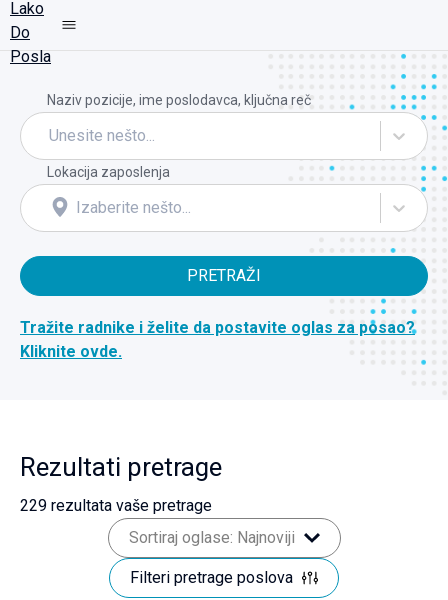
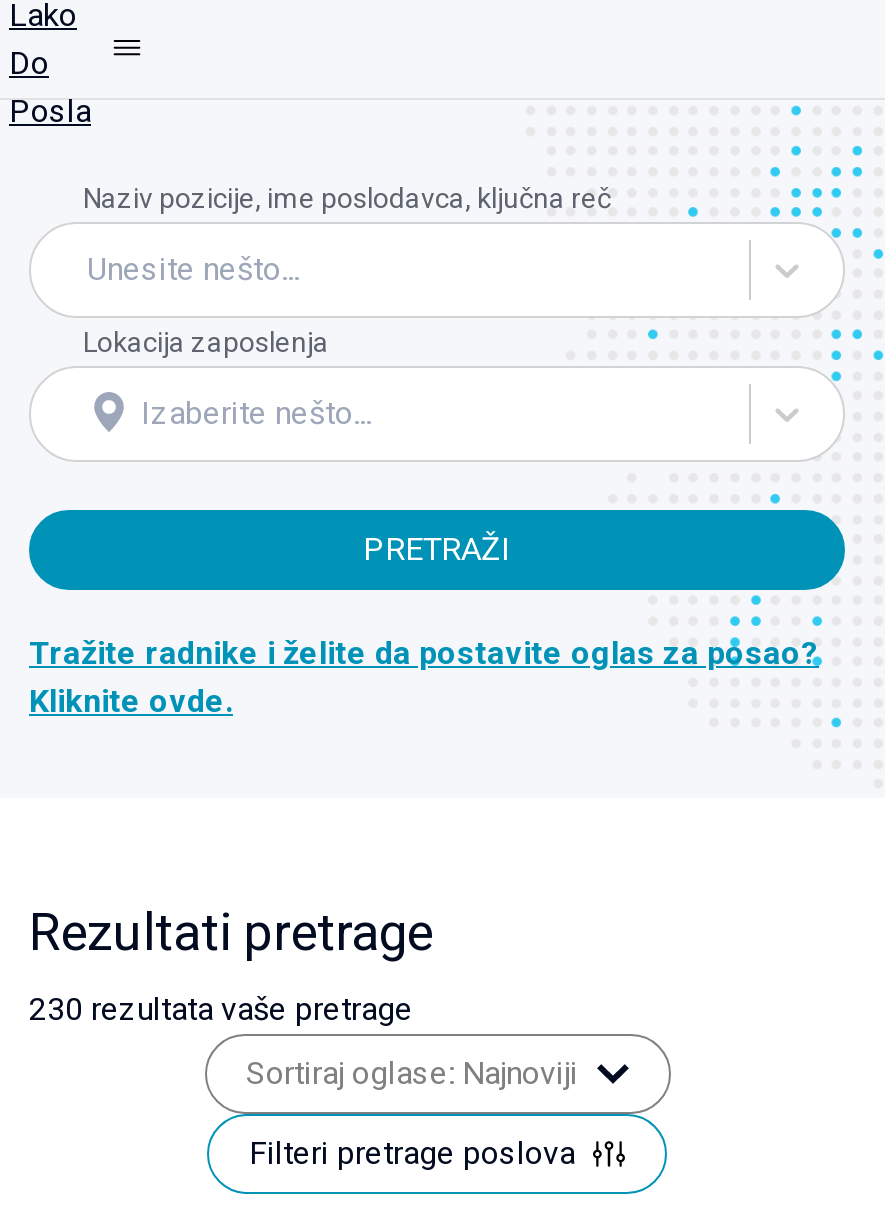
- 229 rezultata vaše pretrage
+ 230 rezultata vaše pretrage
